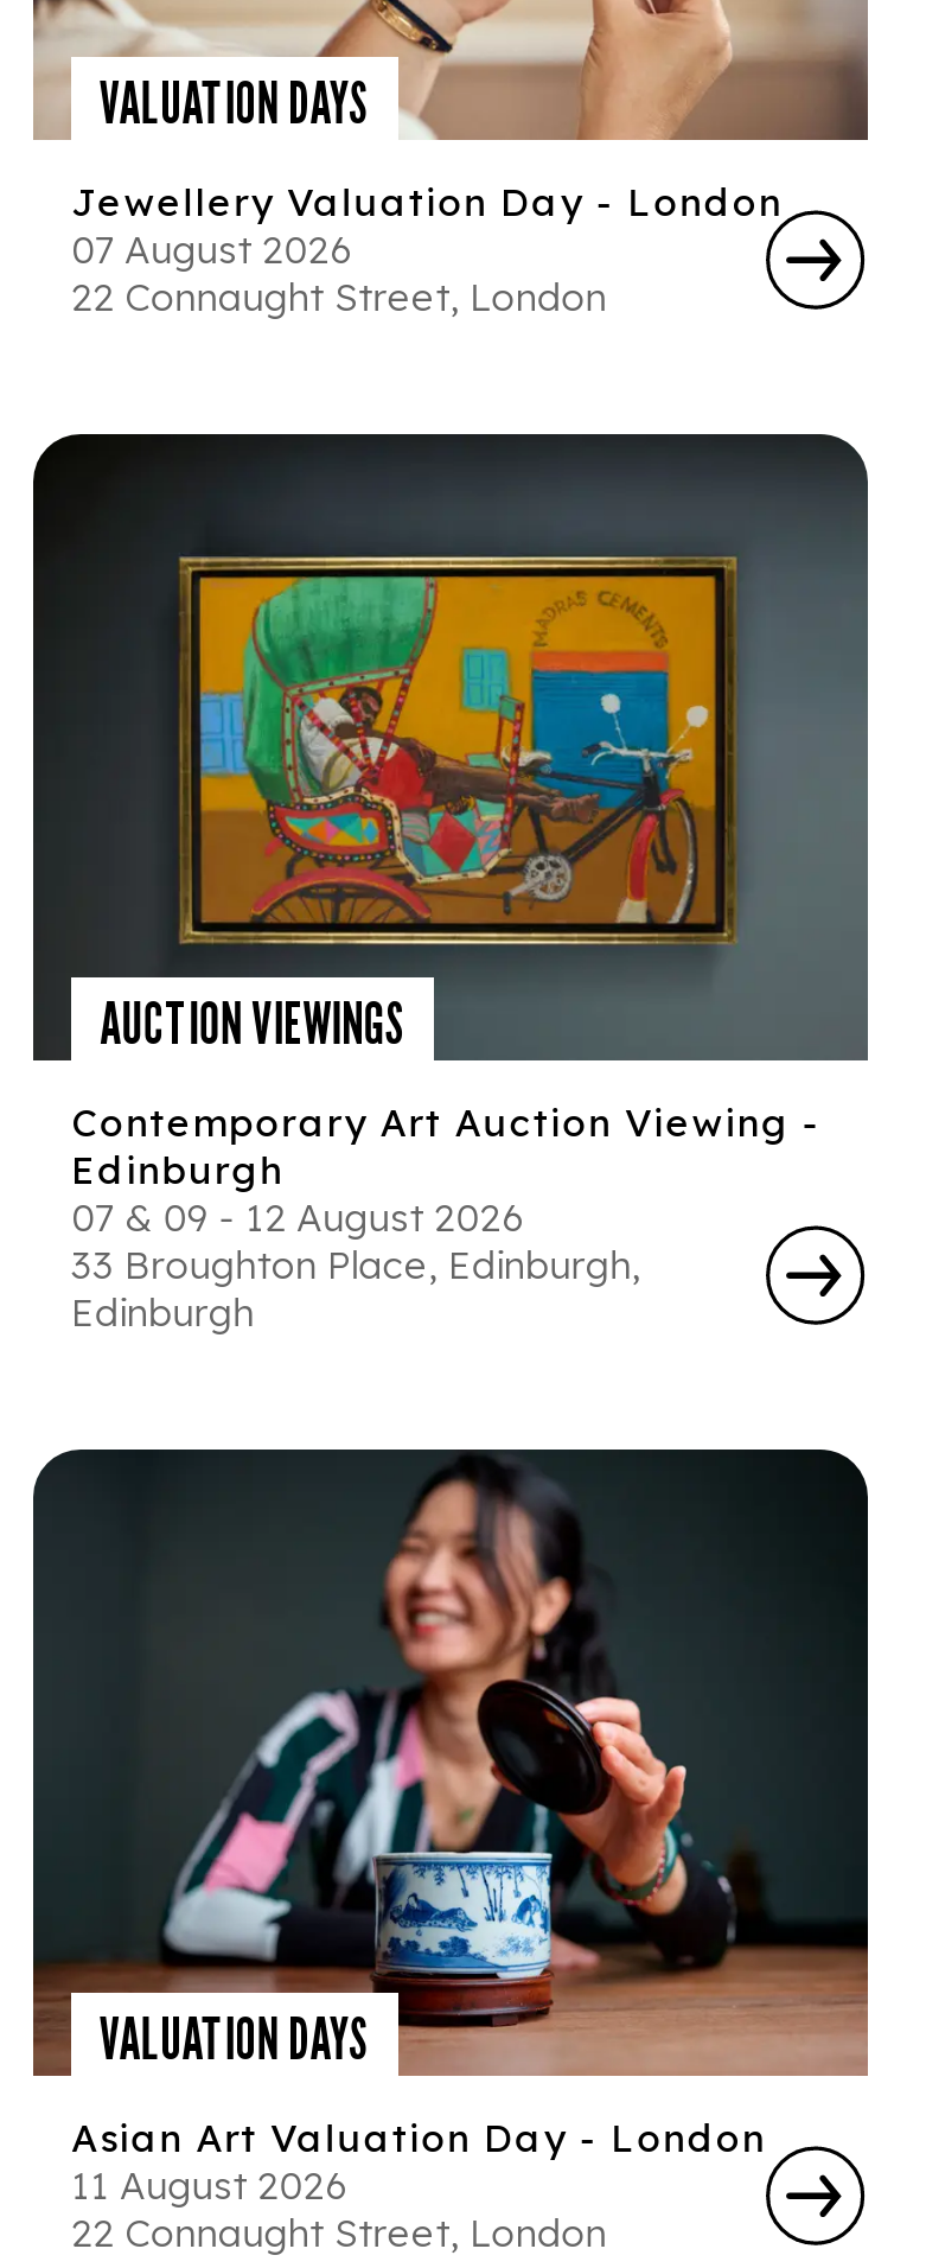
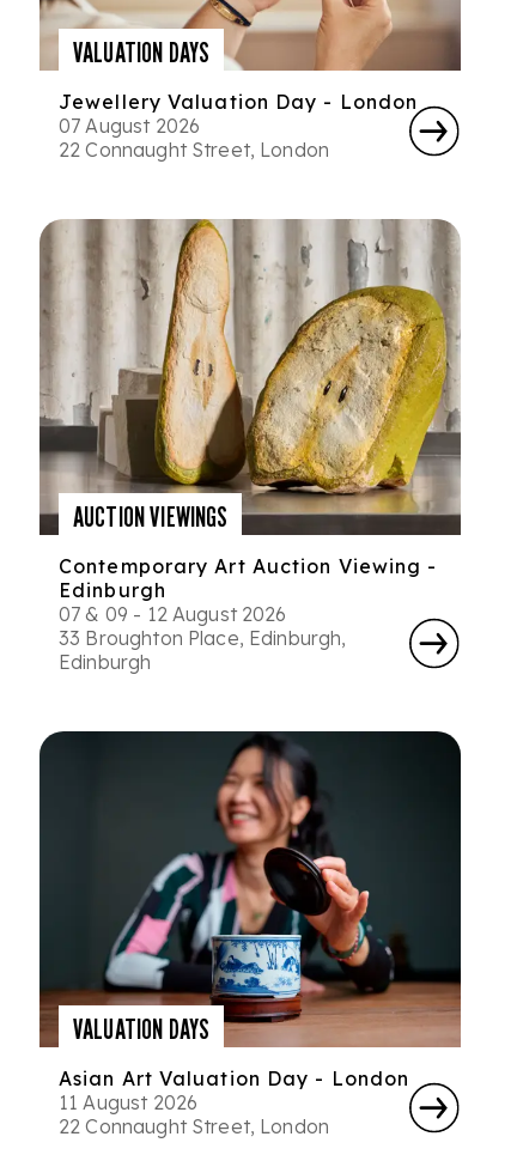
- [image]
+ [image]
